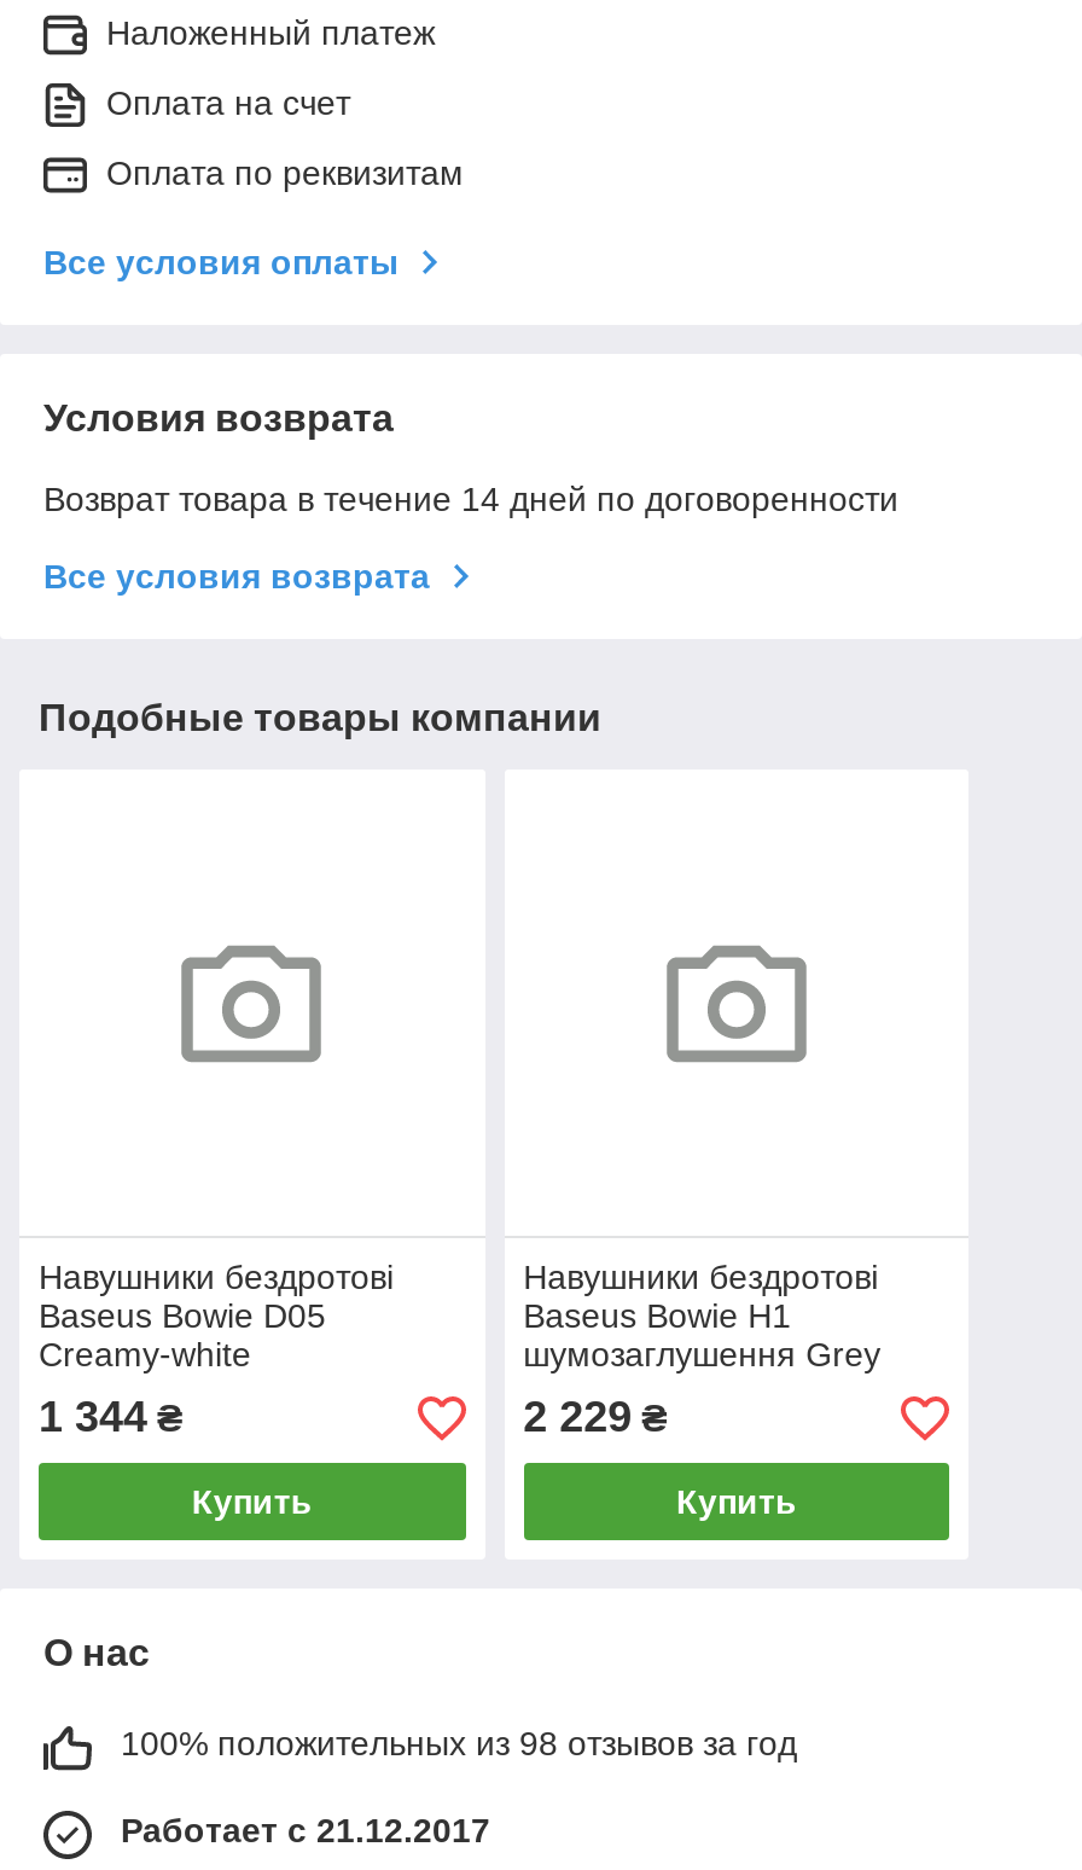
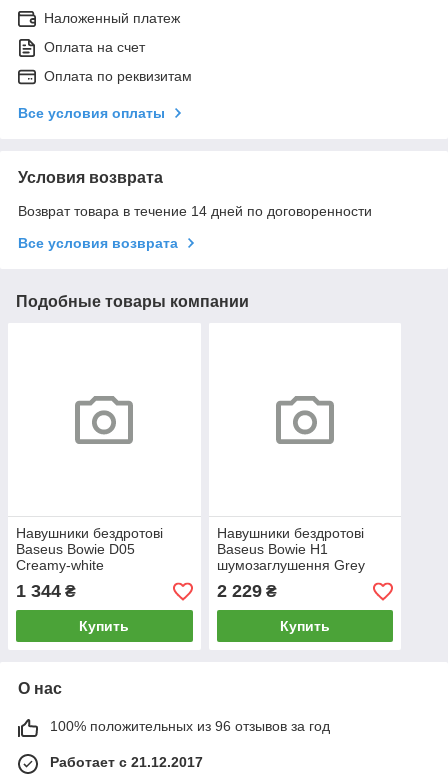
- 100% положительных из 98 отзывов за год
+ 100% положительных из 96 отзывов за год
